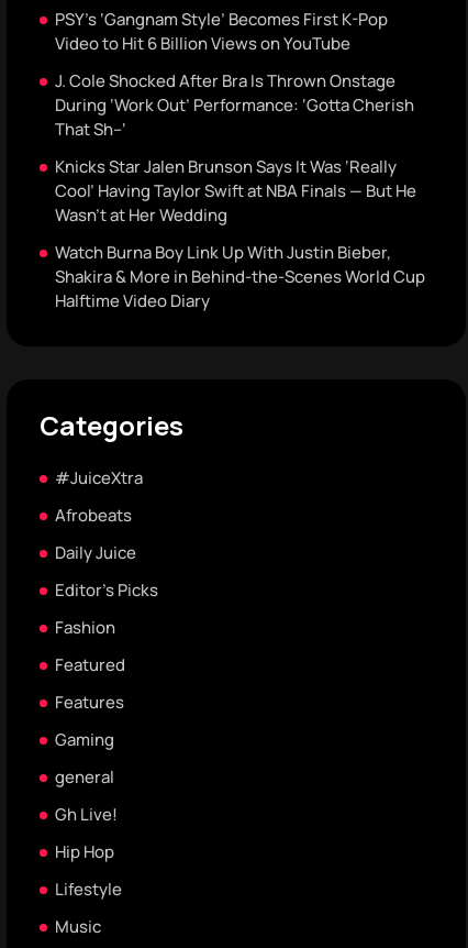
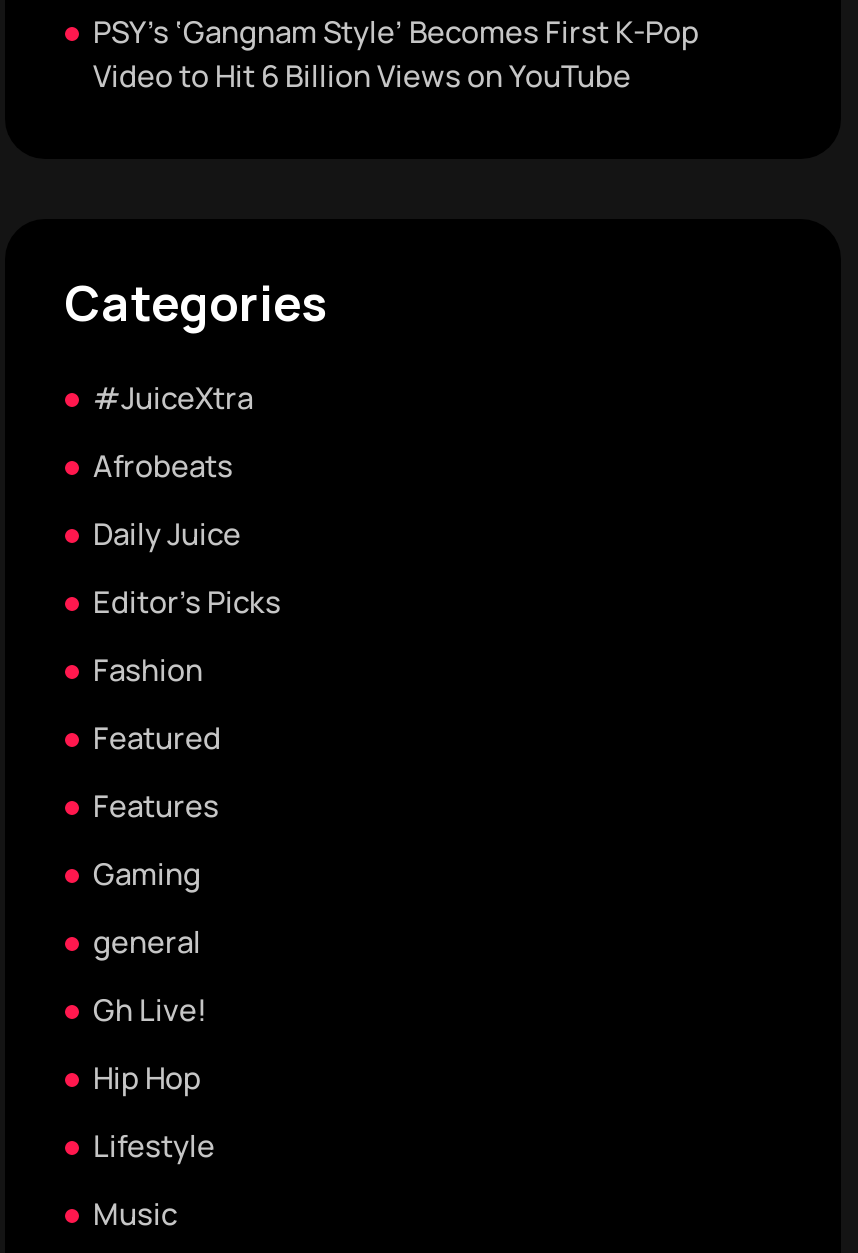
- J. Cole Shocked After Bra Is Thrown Onstage
- During ‘Work Out’ Performance: ‘Gotta Cherish
- That Sh–‘
- Knicks Star Jalen Brunson Says It Was ‘Really
- Cool’ Having Taylor Swift at NBA Finals — But He
- Wasn’t at Her Wedding
- Watch Burna Boy Link Up With Justin Bieber,
- Shakira & More in Behind-the-Scenes World Cup
- Halftime Video Diary
